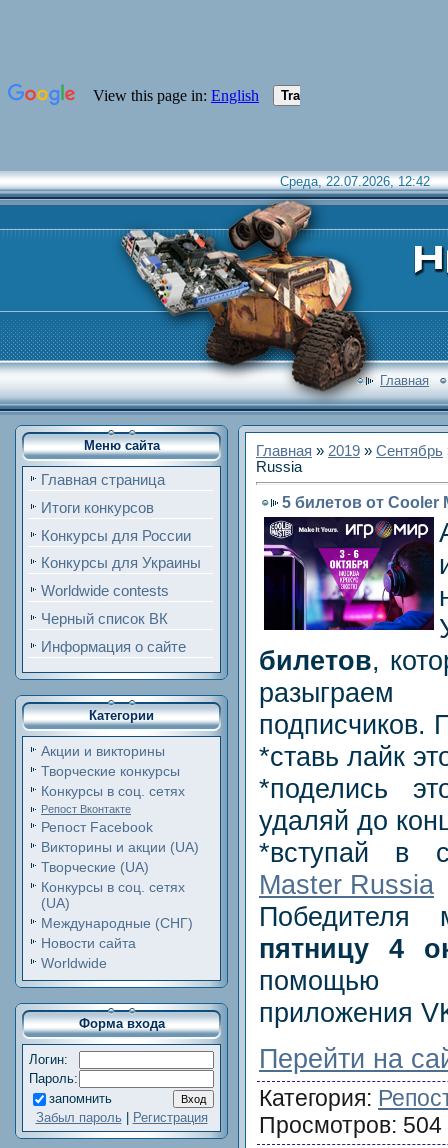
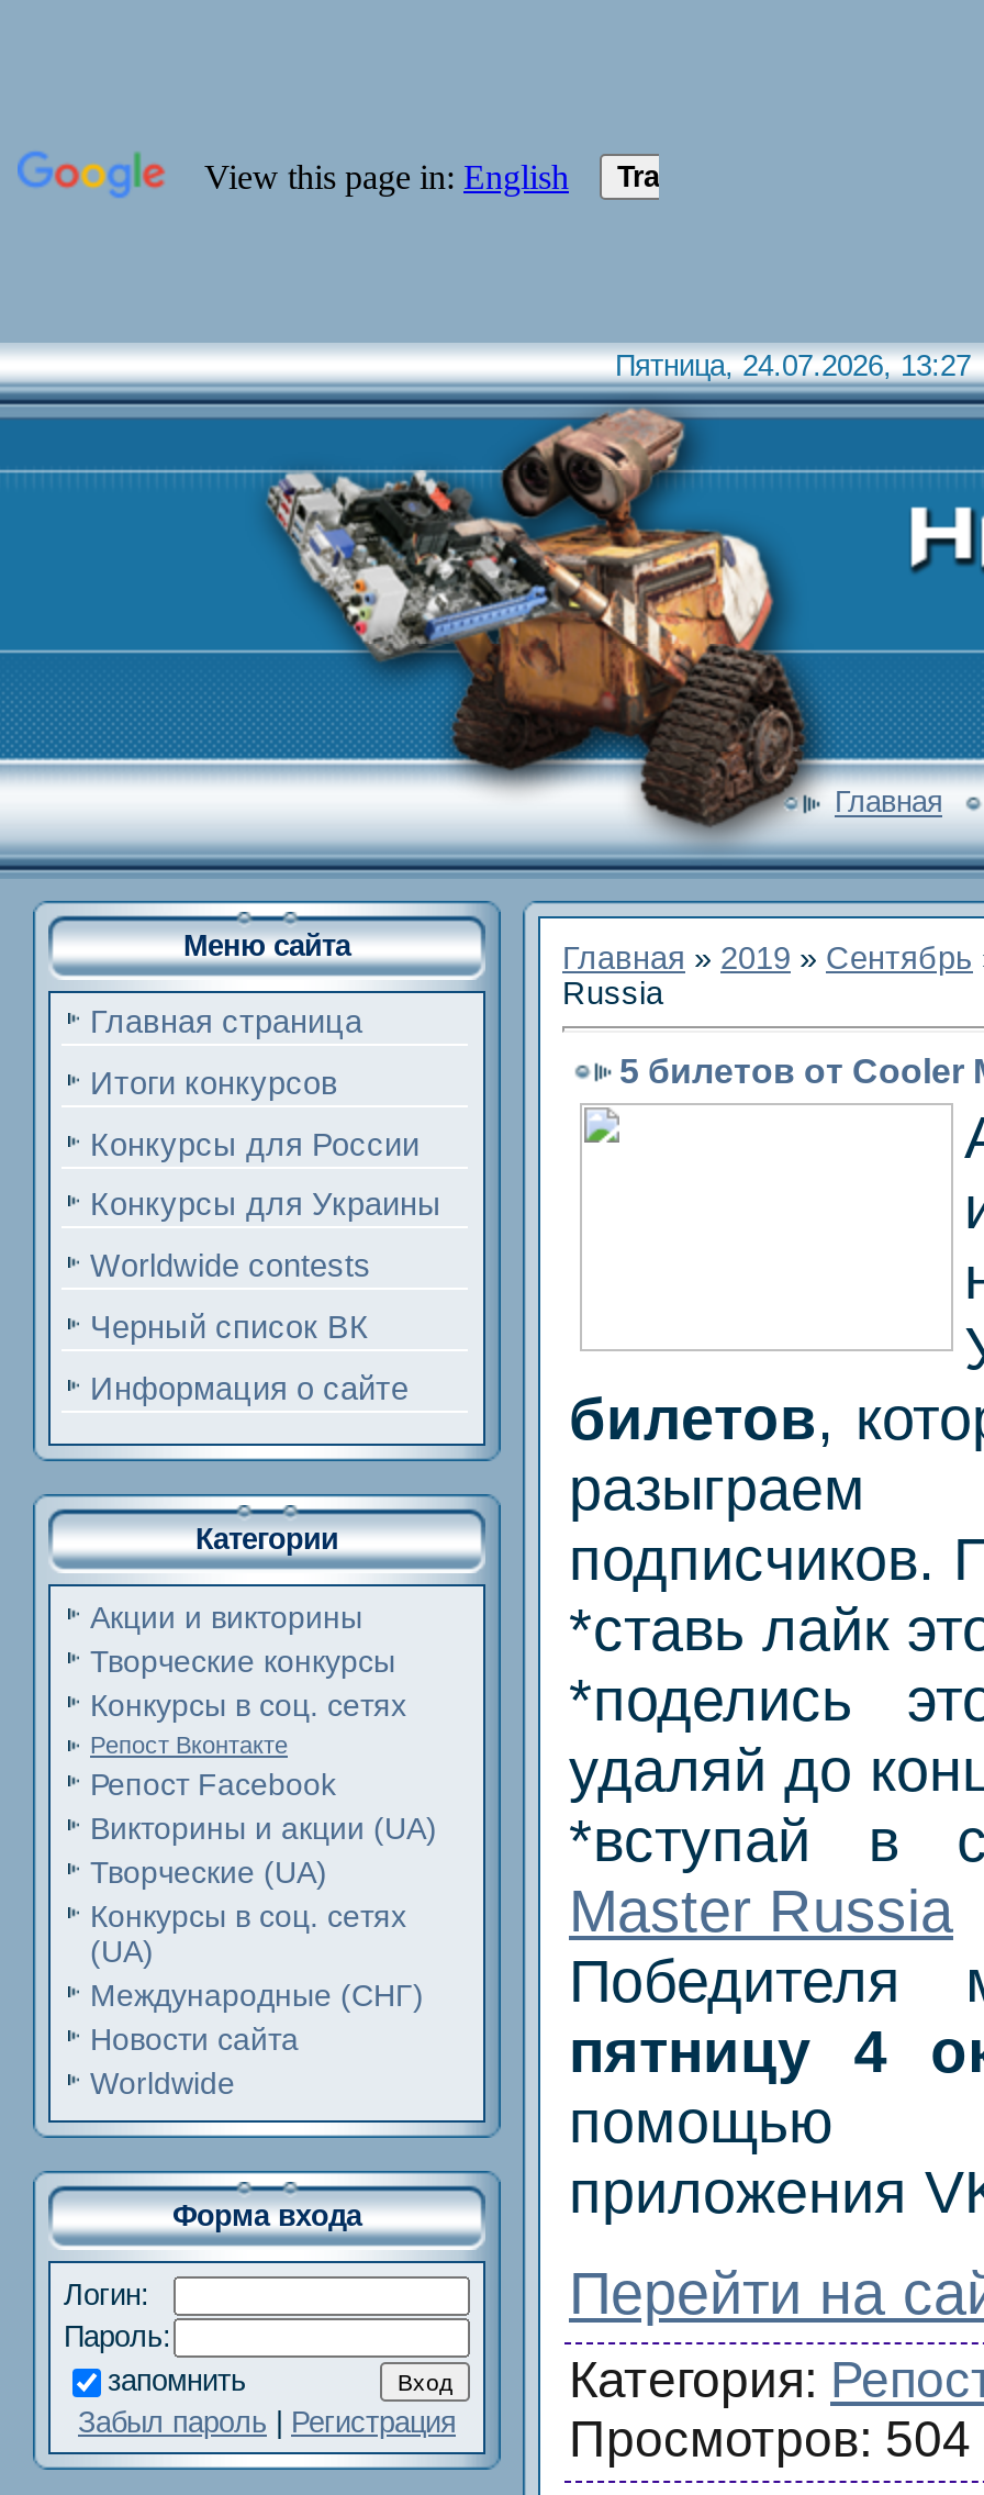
- Среда, 22.07.2026, 12:42
+ Пятница, 24.07.2026, 13:27

- [image]
